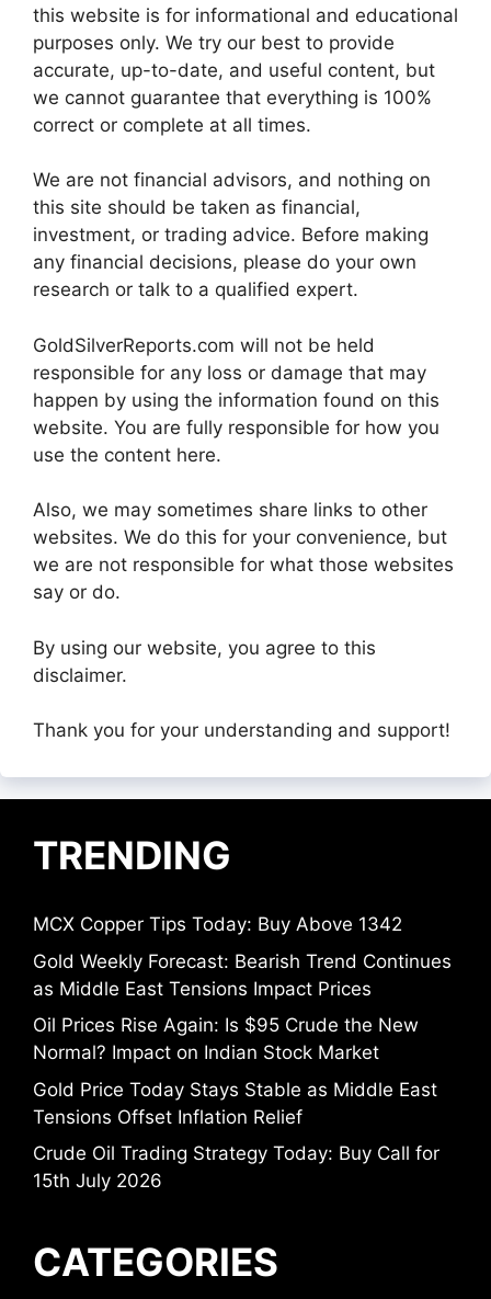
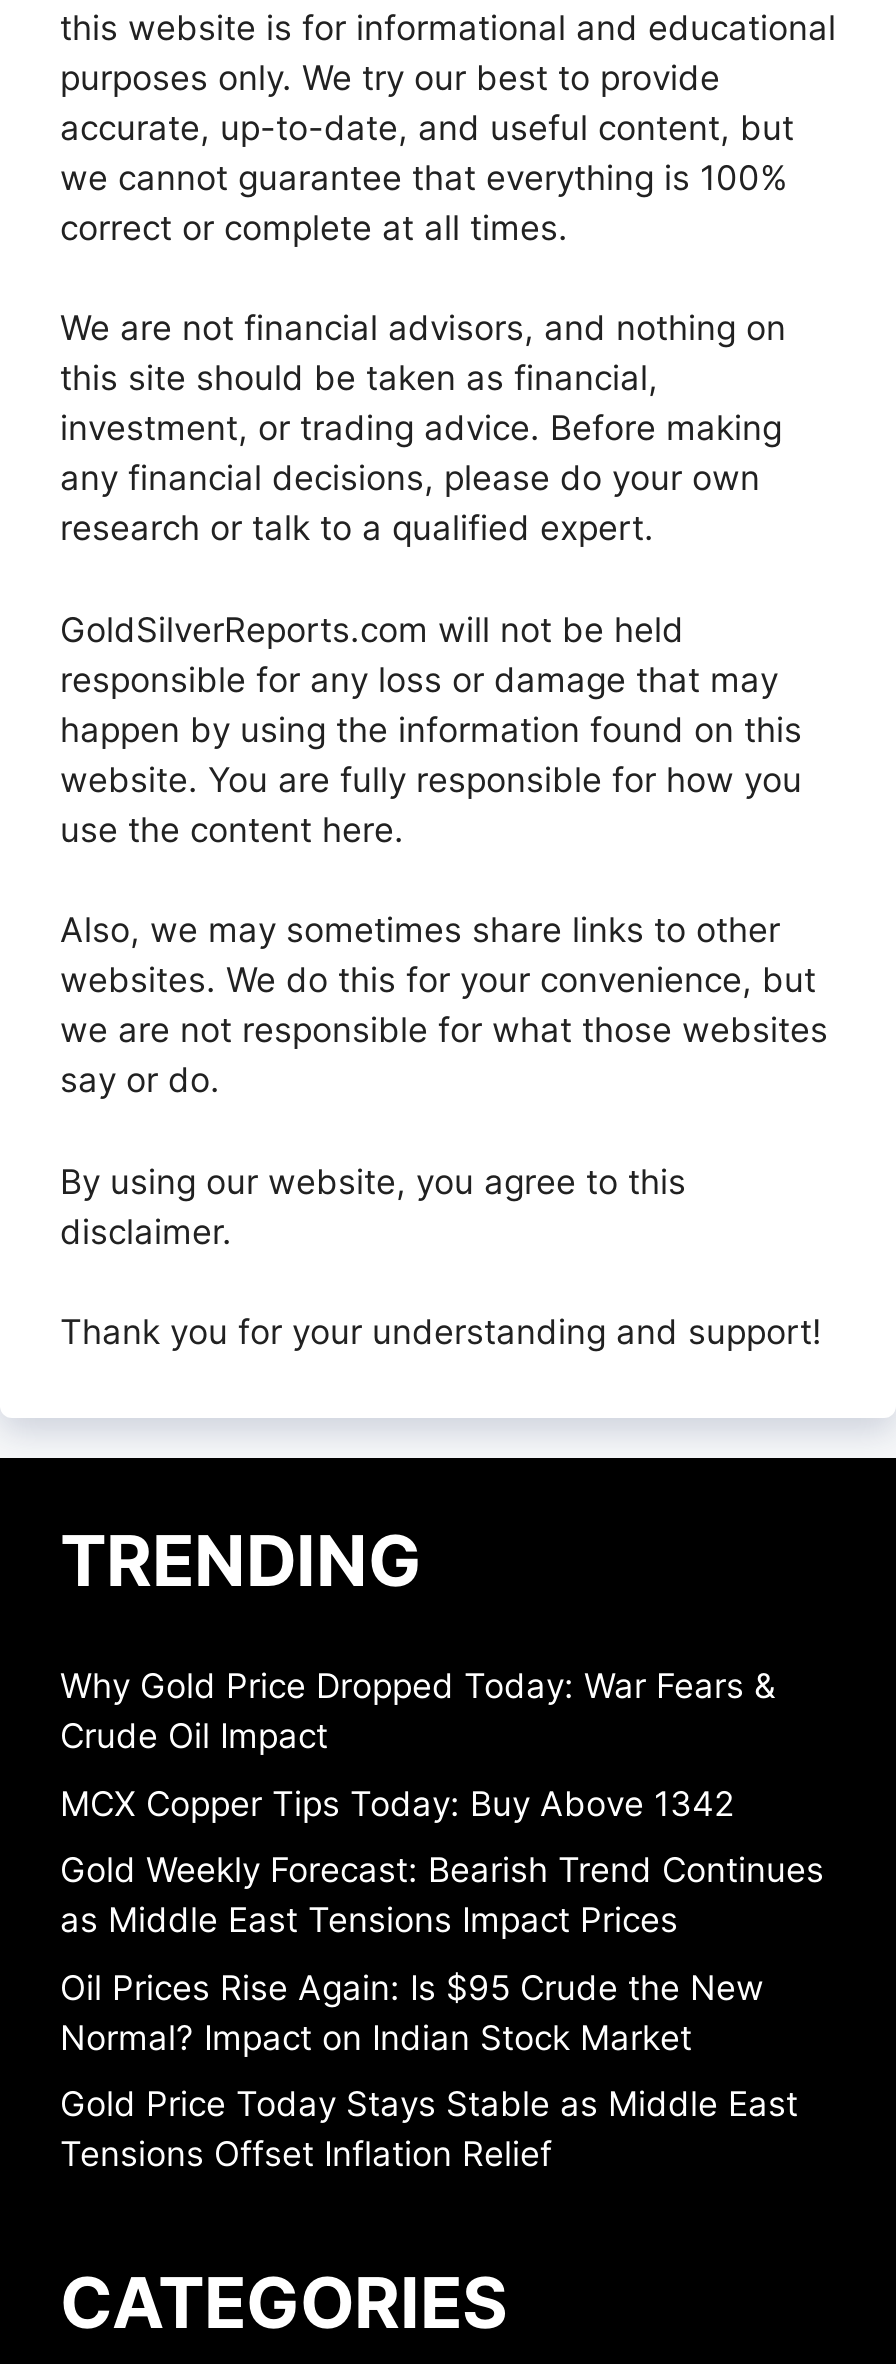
+ Why Gold Price Dropped Today: War Fears &
+ Crude Oil Impact

moved down: MCX Copper Tips Today: Buy Above 1342 | Gold Weekly Forecast: Bearish Trend Continues | as Middle East Tensions Impact Prices | Oil Prices Rise Again: Is $95 Crude the New | Normal? Impact on Indian Stock Market | Gold Price Today Stays Stable as Middle East | Tensions Offset Inflation Relief

- Crude Oil Trading Strategy Today: Buy Call for
- 15th July 2026
